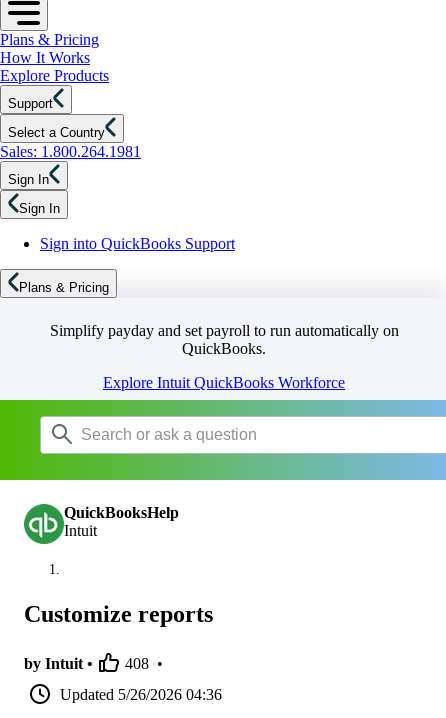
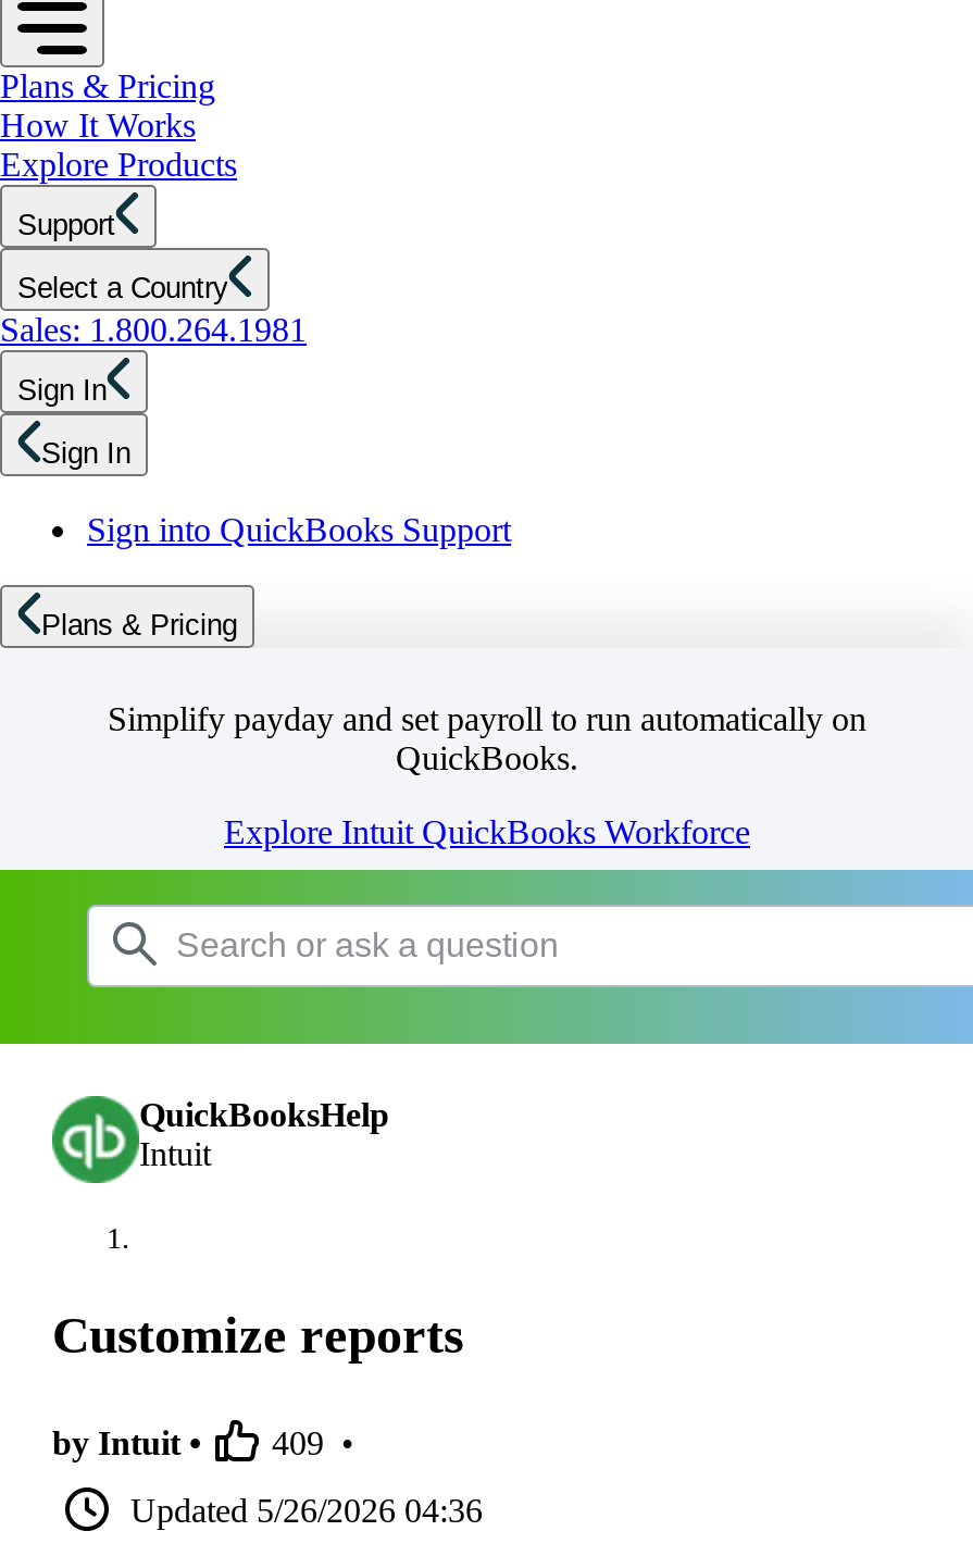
- by Intuit • 408 •
+ by Intuit • 409 •
